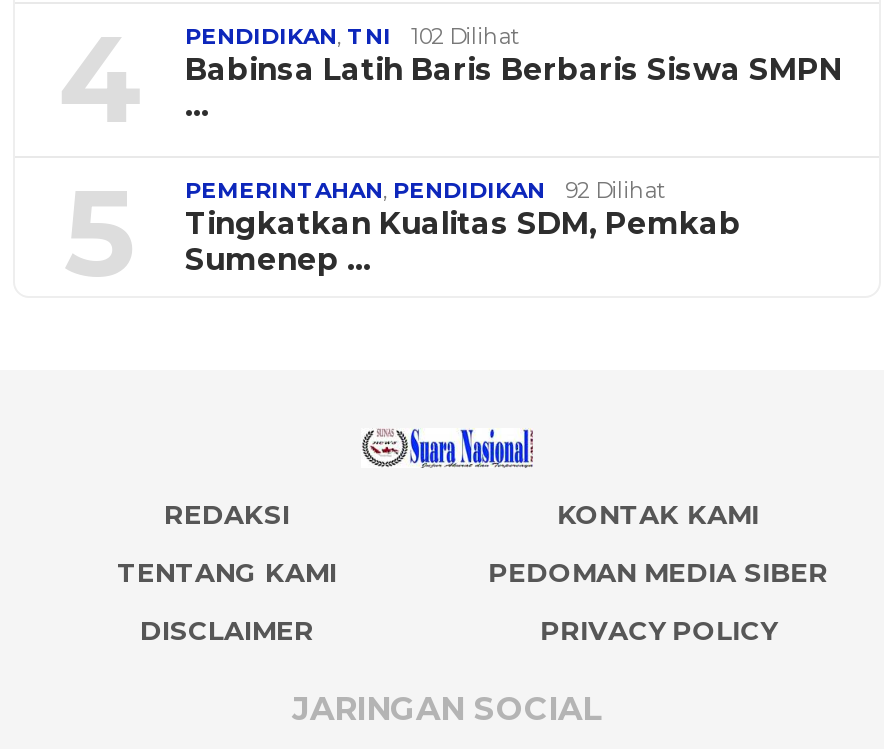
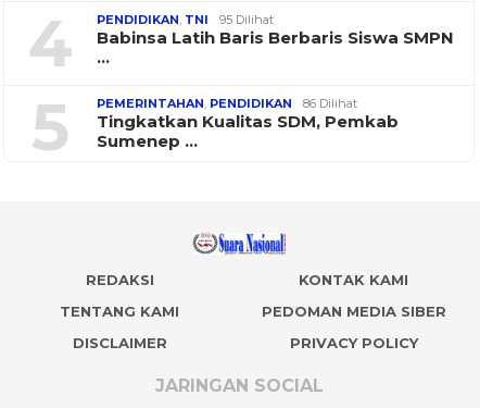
- 102 Dilihat
+ 95 Dilihat

- PEMERINTAHAN, PENDIDIKAN 92 Dilihat
+ PEMERINTAHAN, PENDIDIKAN 86 Dilihat
